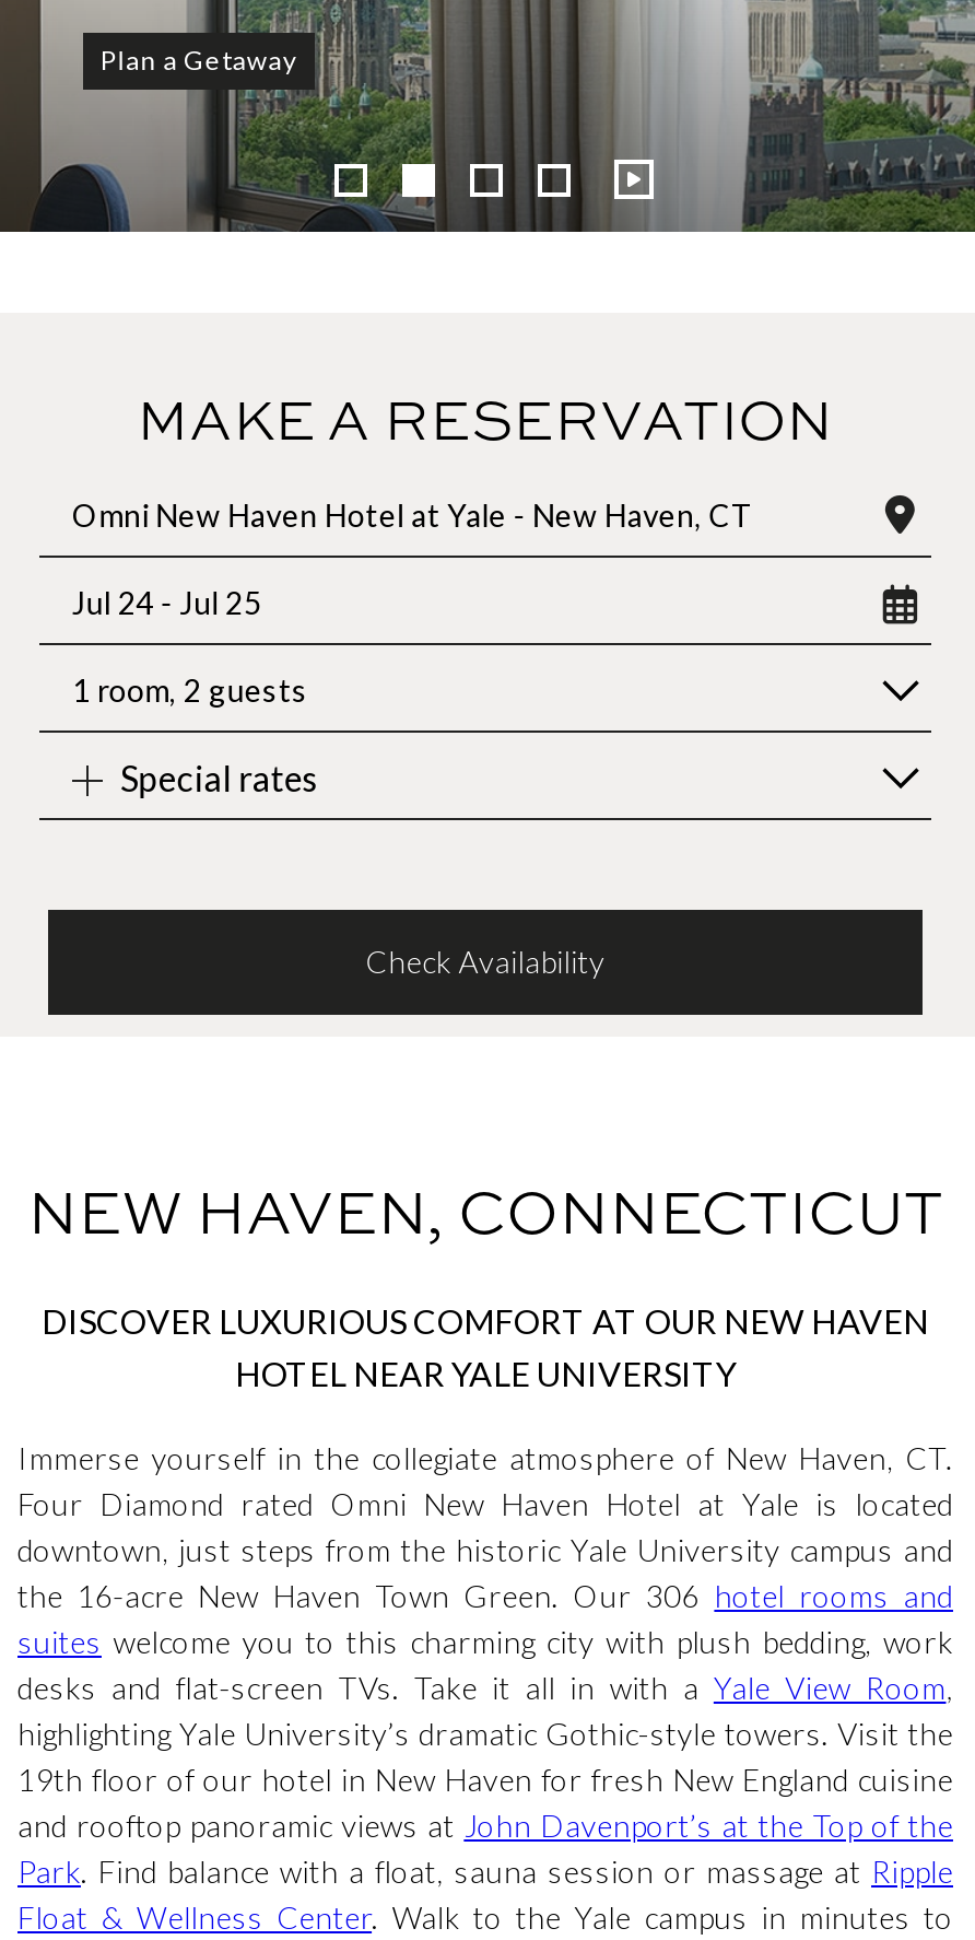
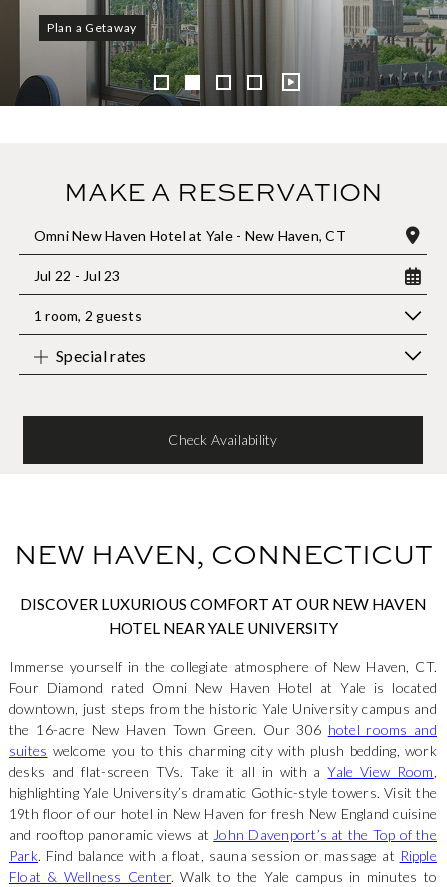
- Jul 24 - Jul 25
+ Jul 22 - Jul 23
